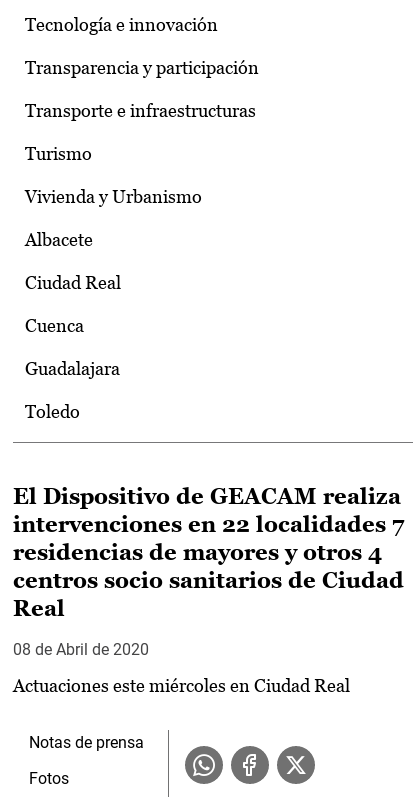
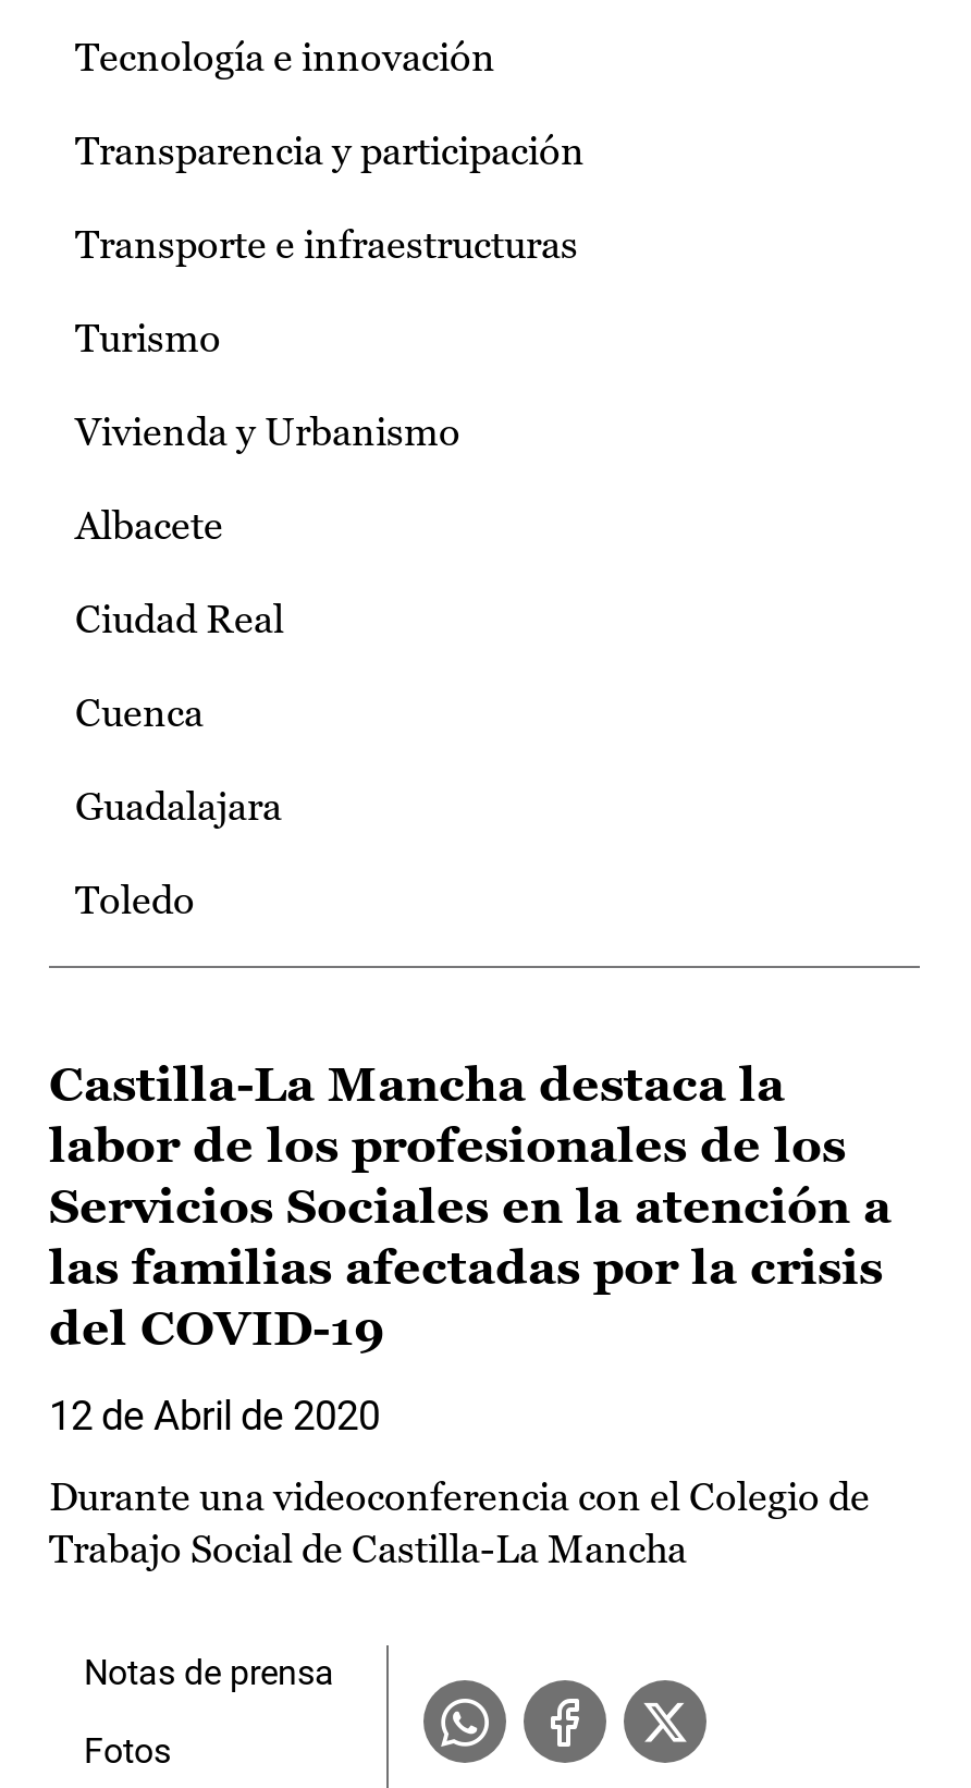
- El Dispositivo de GEACAM realiza
- intervenciones en 22 localidades 7
- residencias de mayores y otros 4
- centros socio sanitarios de Ciudad
- Real
+ Castilla-La Mancha destaca la
+ labor de los profesionales de los
+ Servicios Sociales en la atención a
+ las familias afectadas por la crisis
+ del COVID-19

- 08 de Abril de 2020
+ 12 de Abril de 2020

- Actuaciones este miércoles en Ciudad Real
+ Durante una videoconferencia con el Colegio de
+ Trabajo Social de Castilla-La Mancha
